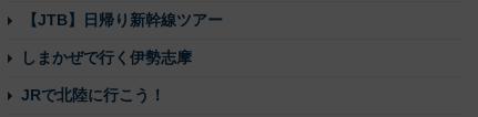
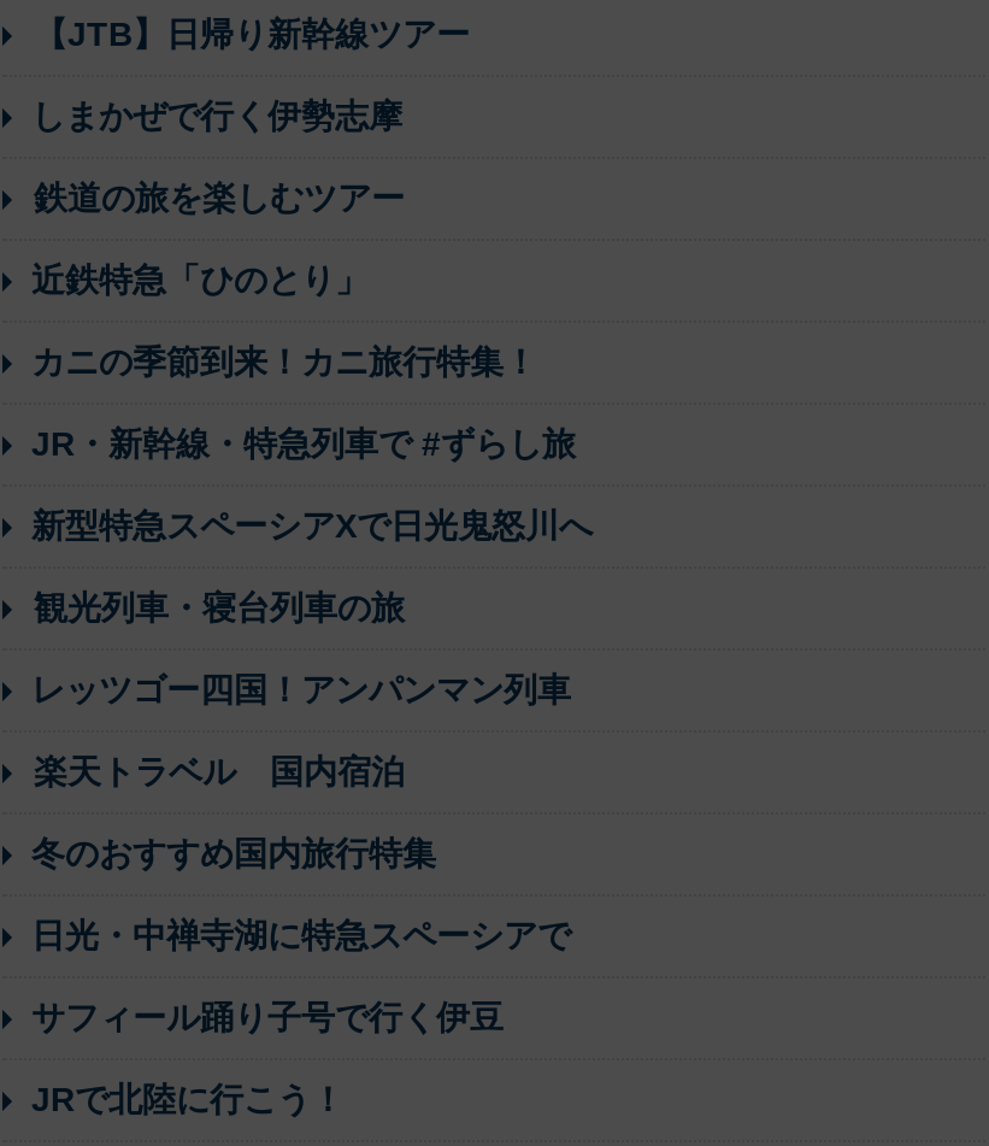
+ 鉄道の旅を楽しむツアー
+ 近鉄特急「ひのとり」
+ カニの季節到来！カニ旅行特集！
+ JR・新幹線・特急列車で #ずらし旅
+ 新型特急スペーシアXで日光鬼怒川へ
+ 観光列車・寝台列車の旅
+ レッツゴー四国！アンパンマン列車
+ 楽天トラベル 国内宿泊
+ 冬のおすすめ国内旅行特集
+ 日光・中禅寺湖に特急スペーシアで
+ サフィール踊り子号で行く伊豆
